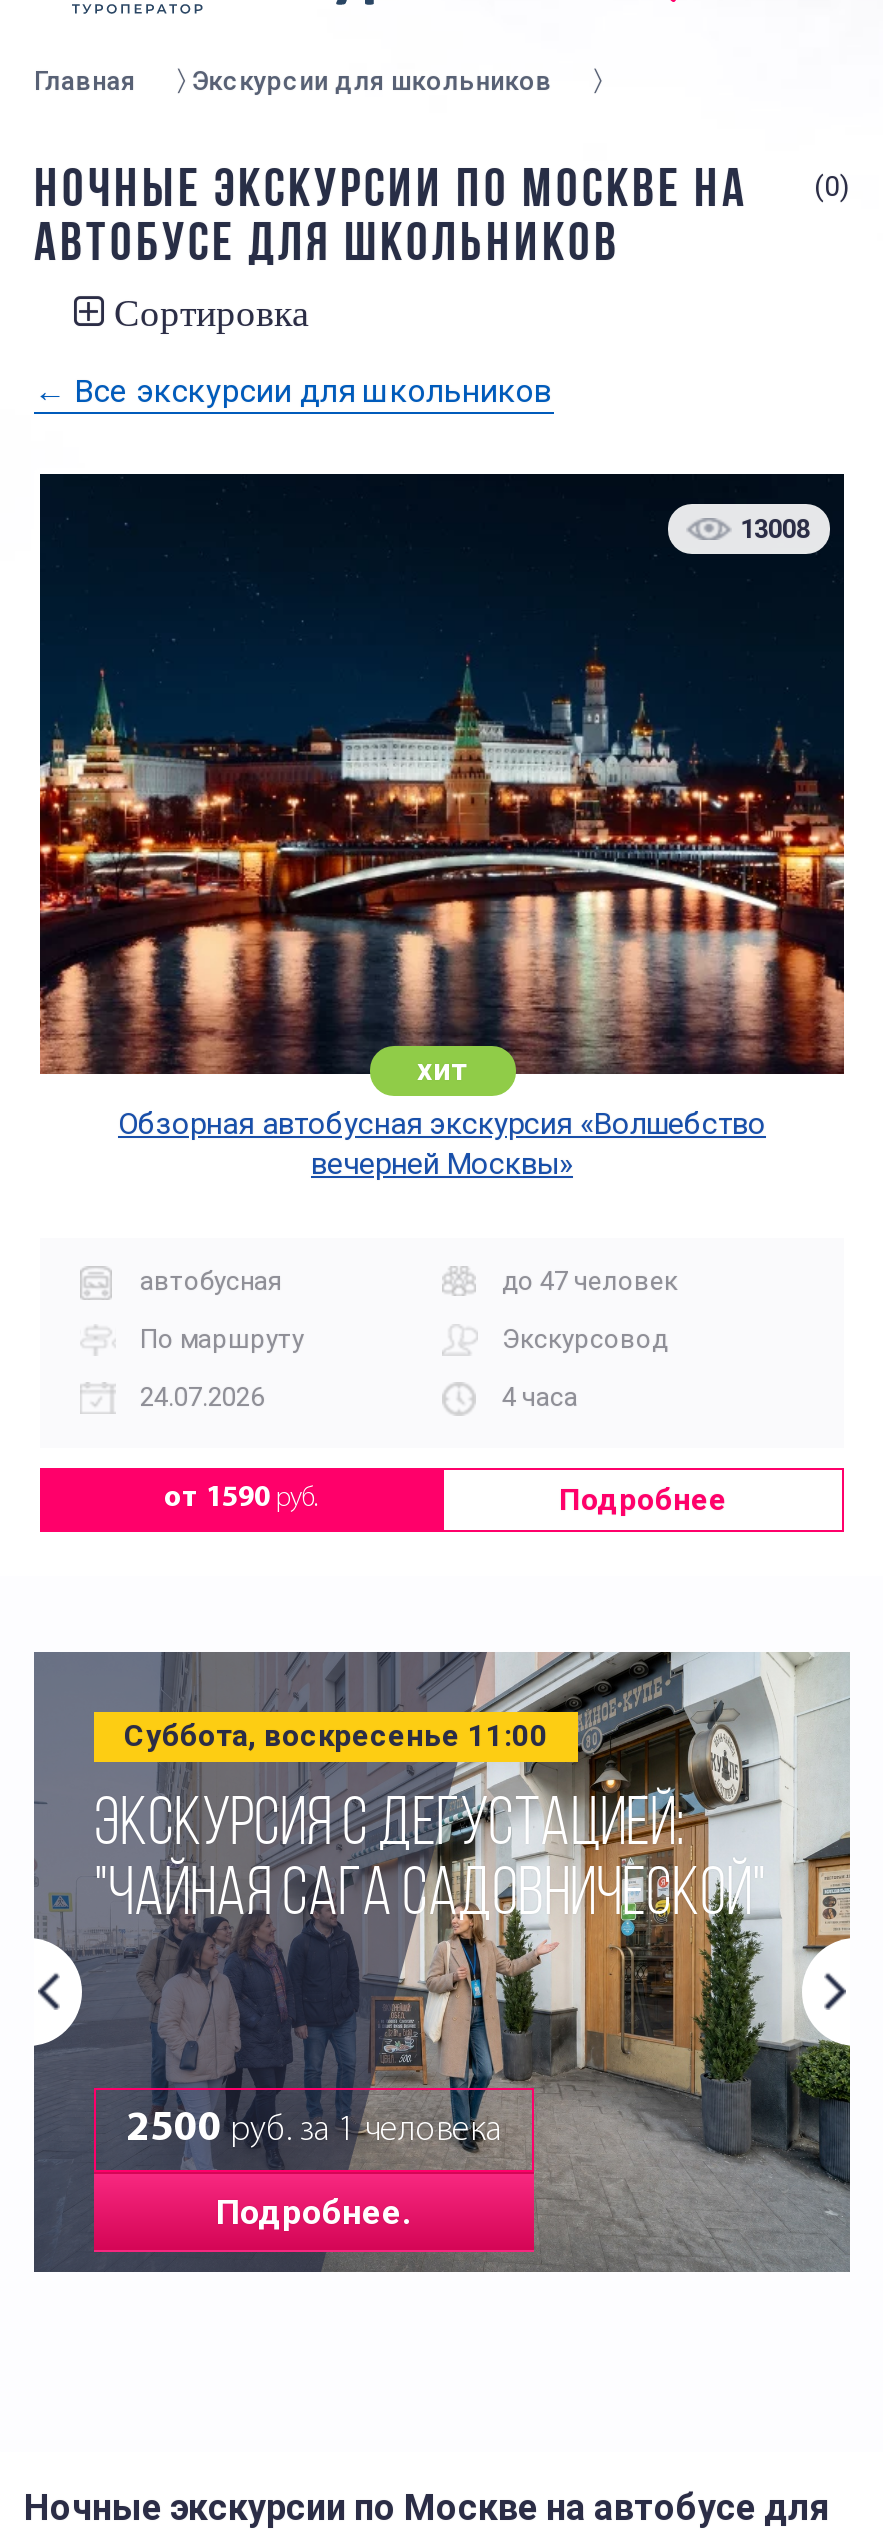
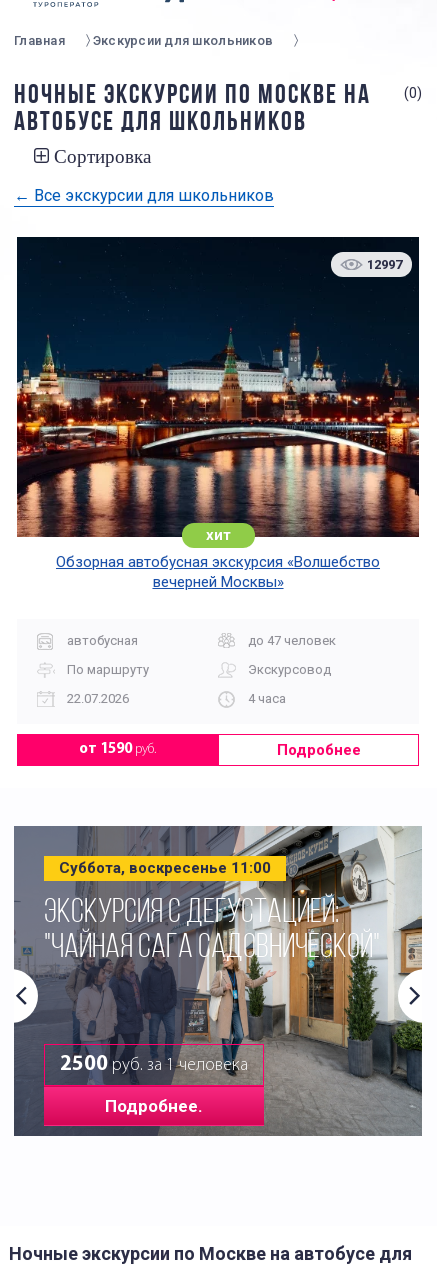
- 13008
+ 12997

- 24.07.2026
+ 22.07.2026
